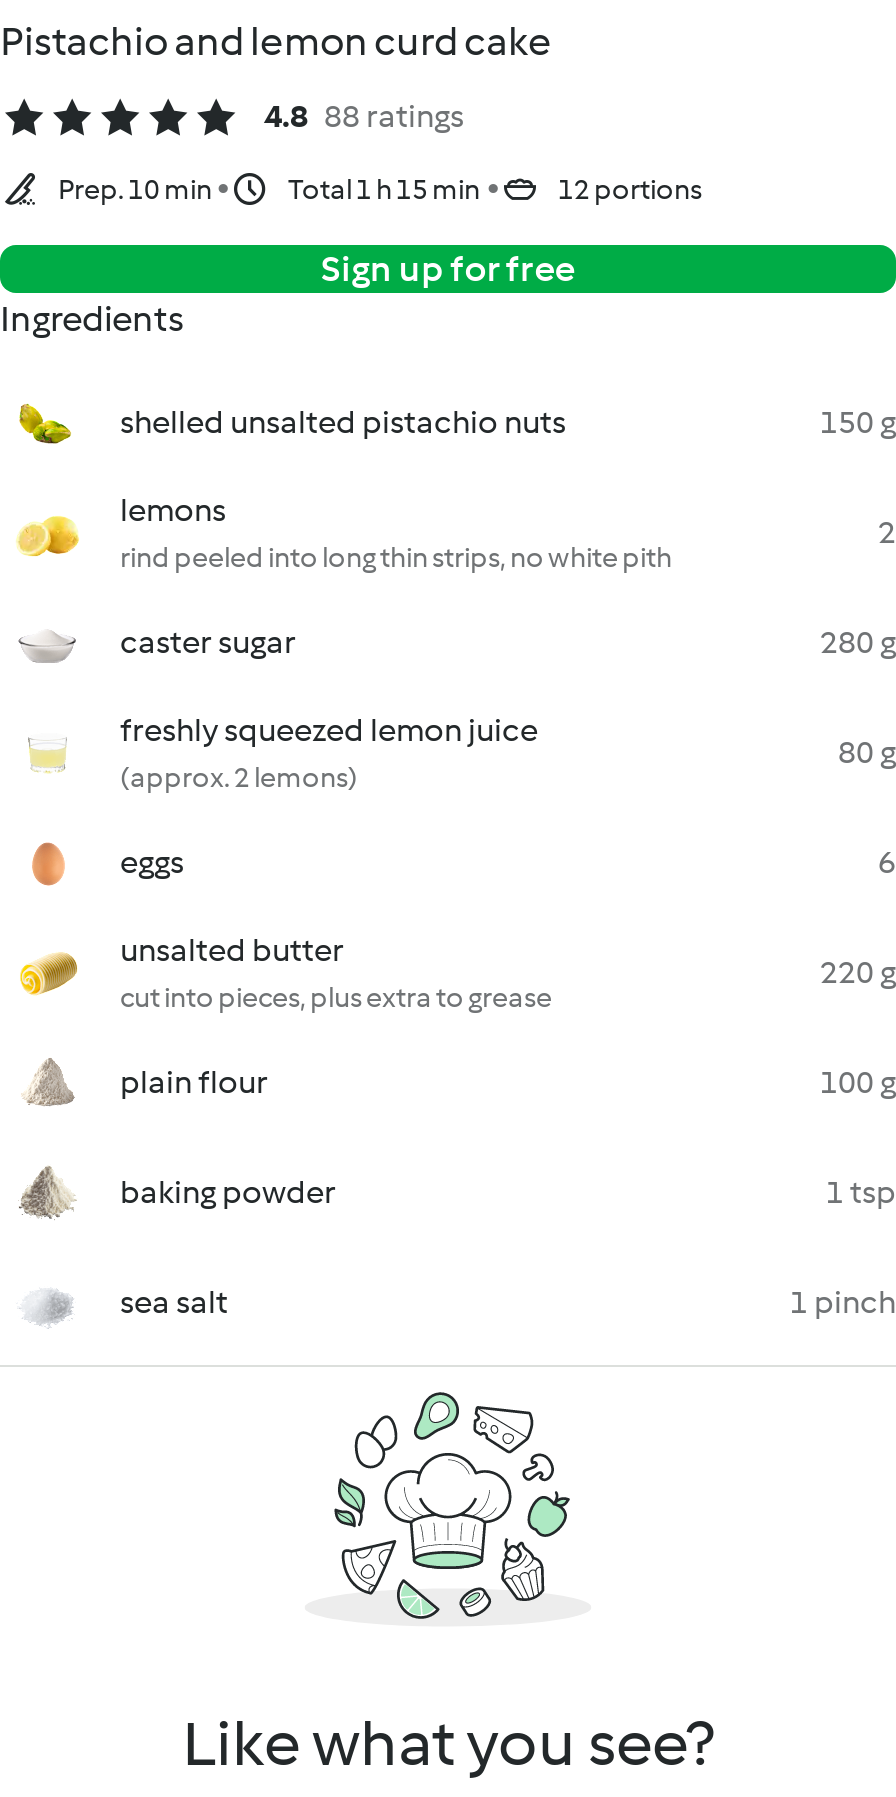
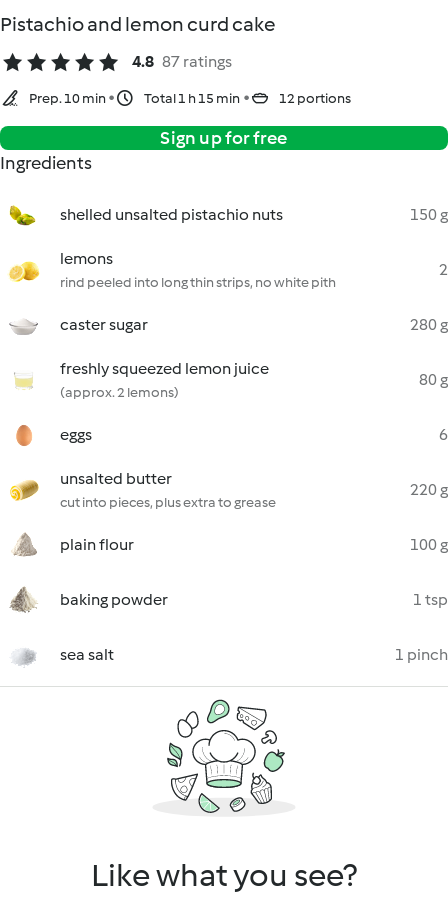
- 4.8 88 ratings
+ 4.8 87 ratings
